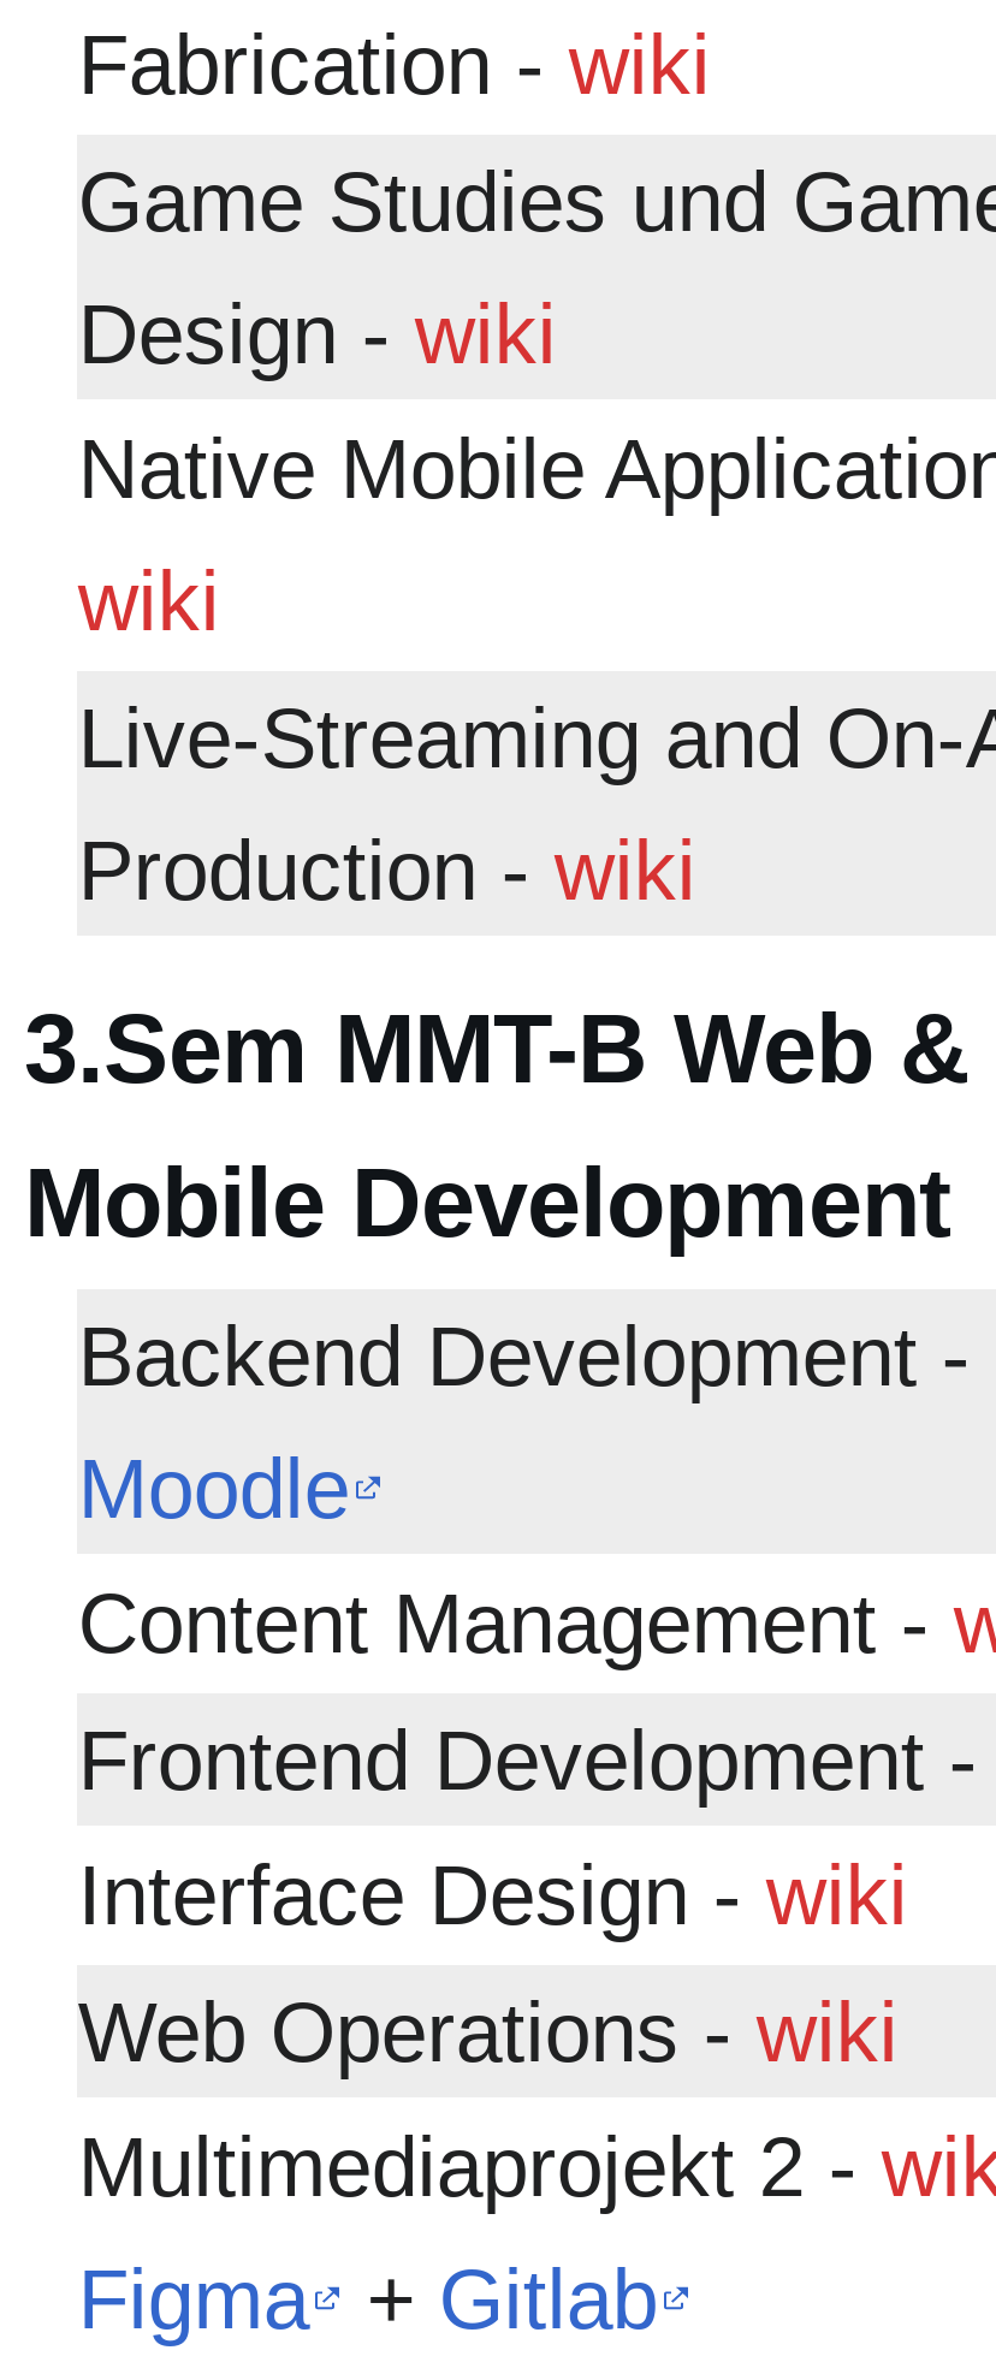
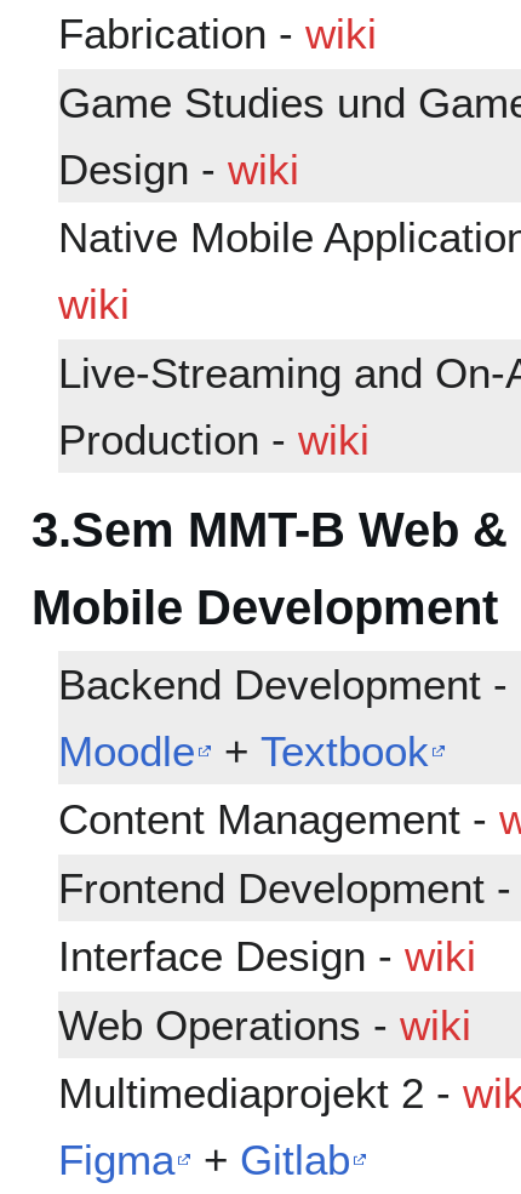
- Moodle
+ Moodle + Textbook
